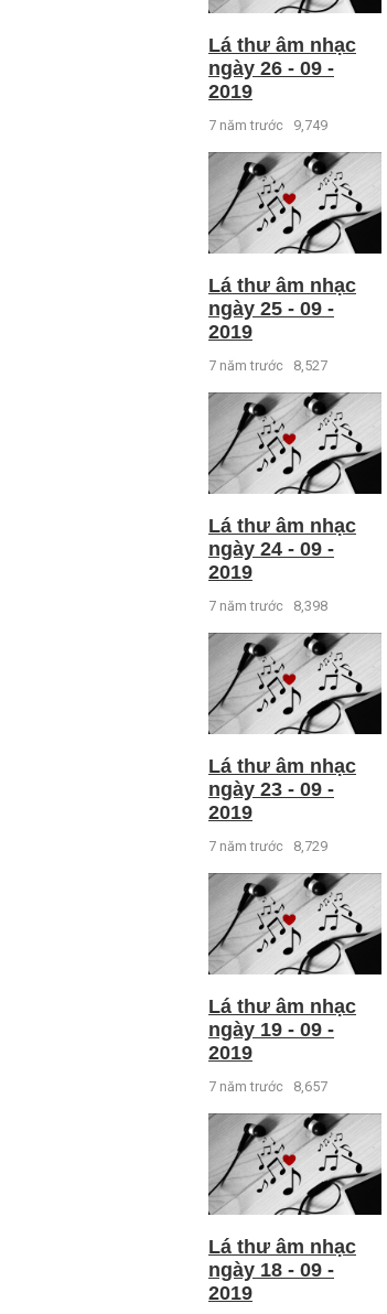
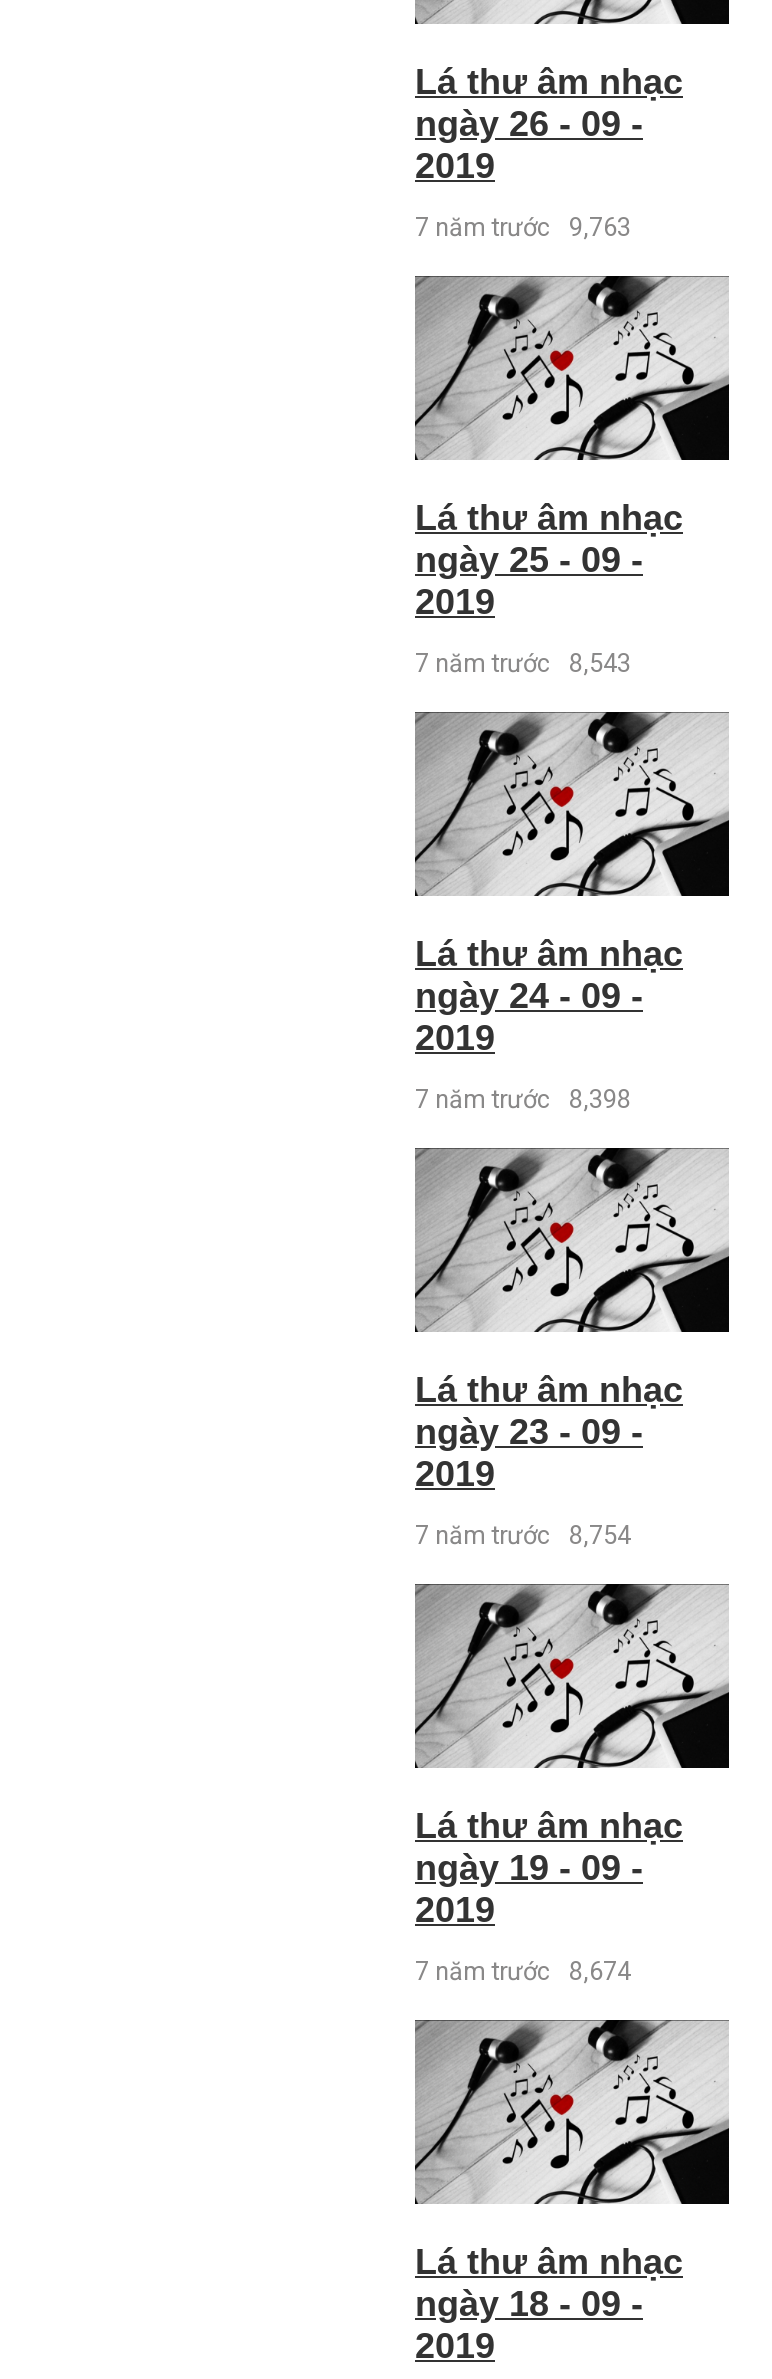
- 7 năm trước 9,749
+ 7 năm trước 9,763

- 7 năm trước 8,527
+ 7 năm trước 8,543

- 7 năm trước 8,729
+ 7 năm trước 8,754

- 7 năm trước 8,657
+ 7 năm trước 8,674
